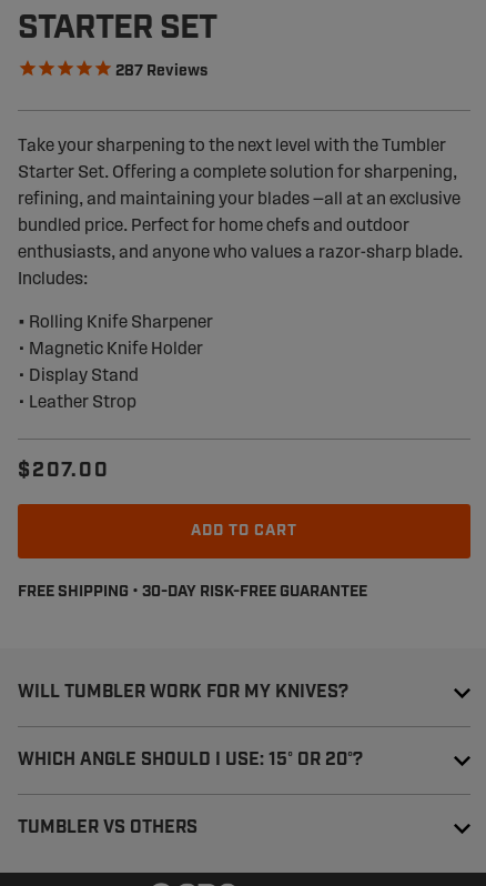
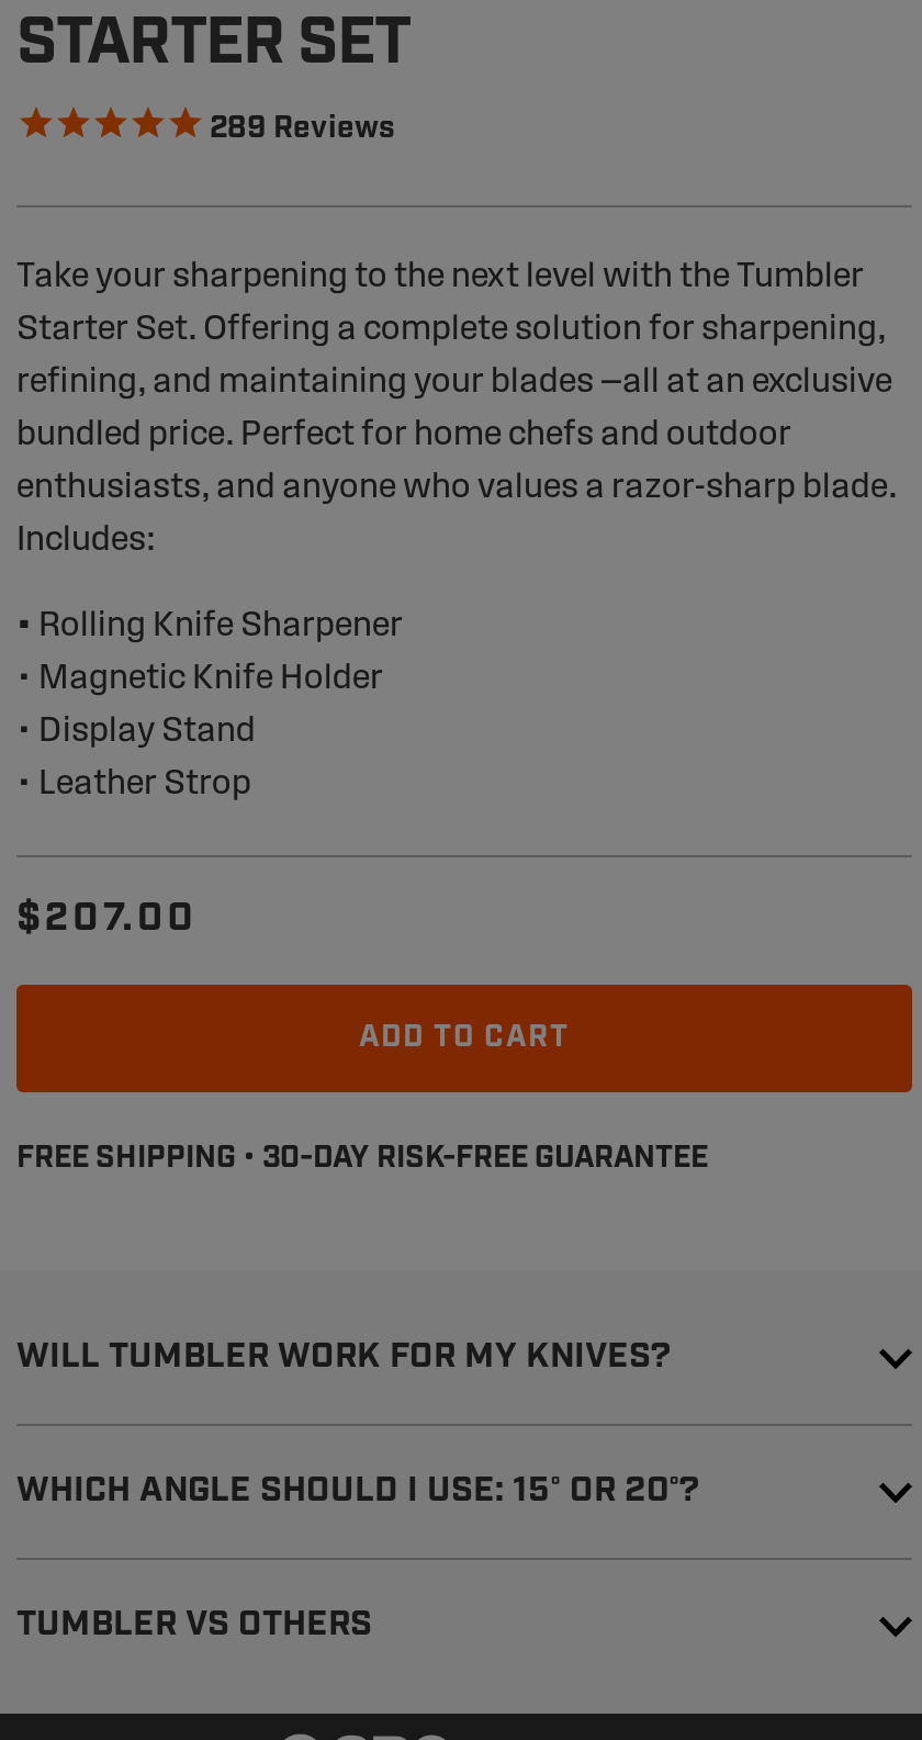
- 287 Reviews
+ 289 Reviews
